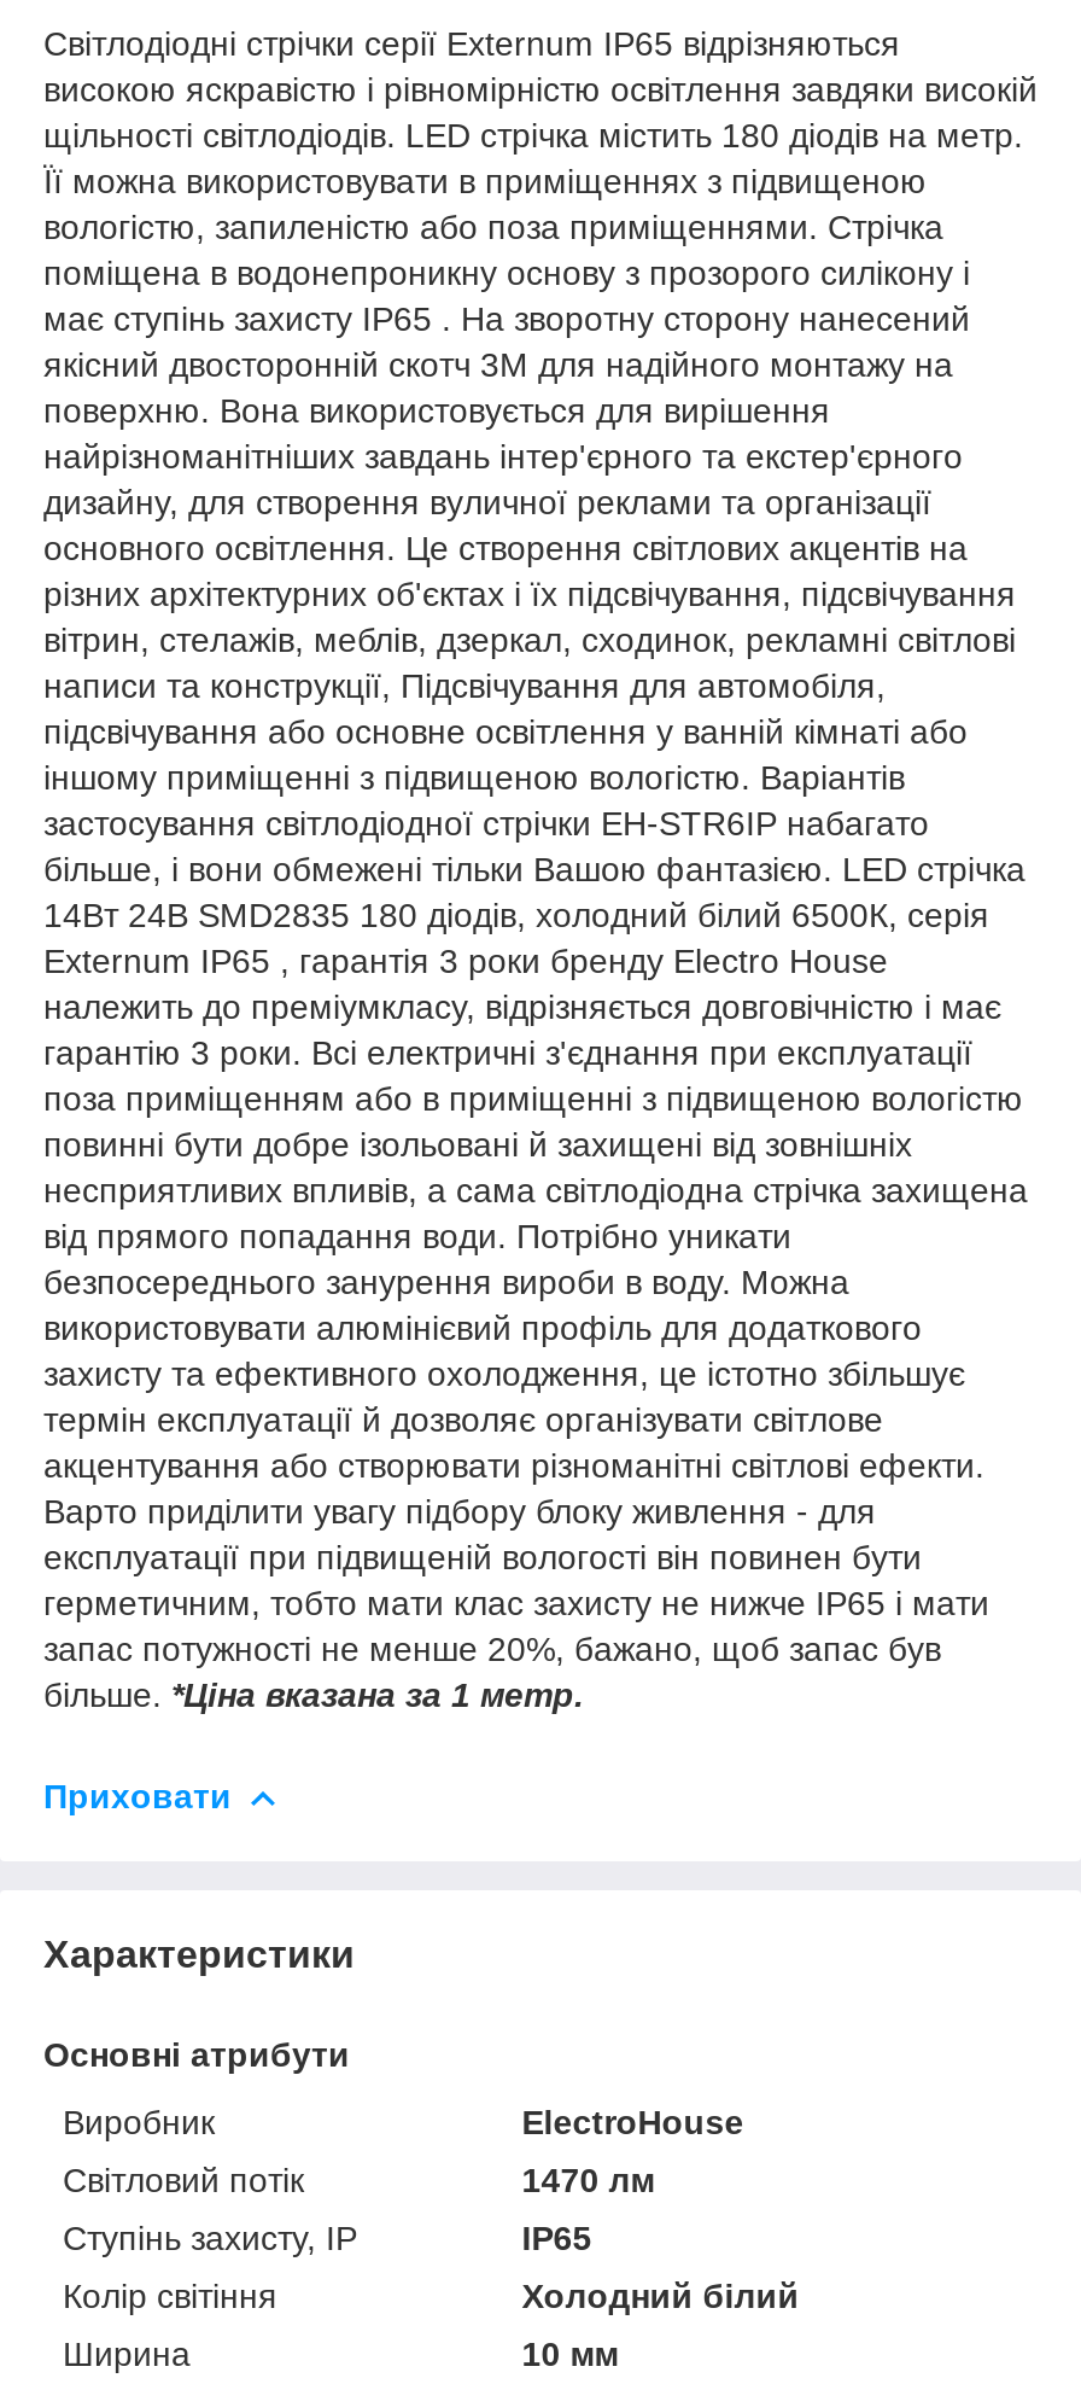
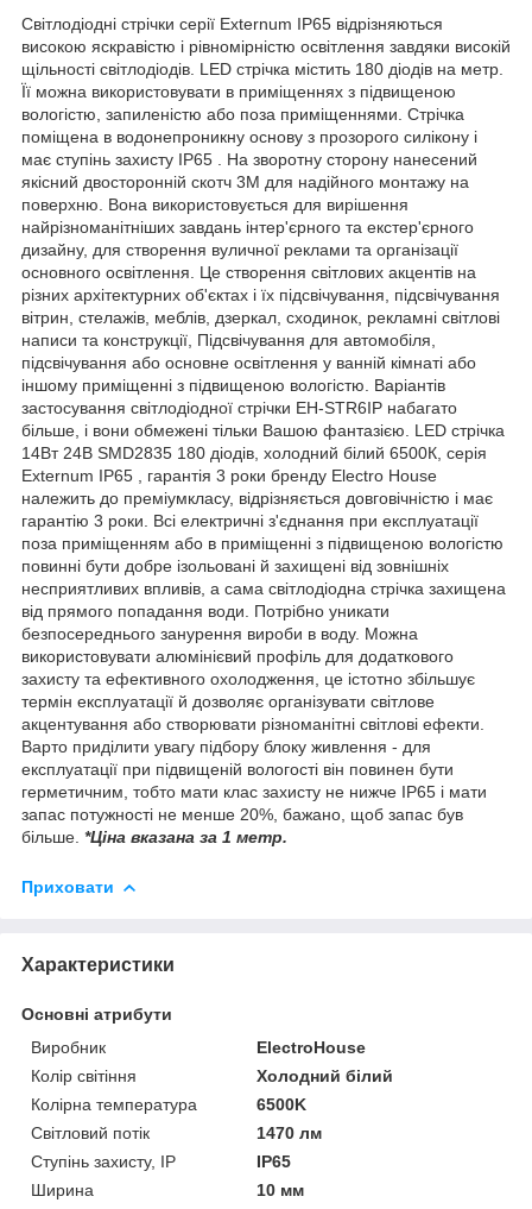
+ Колірна температура
+ 6500K

moved down: Світловий потік | 1470 лм | IP65

moved up: Колір світіння | Холодний білий
